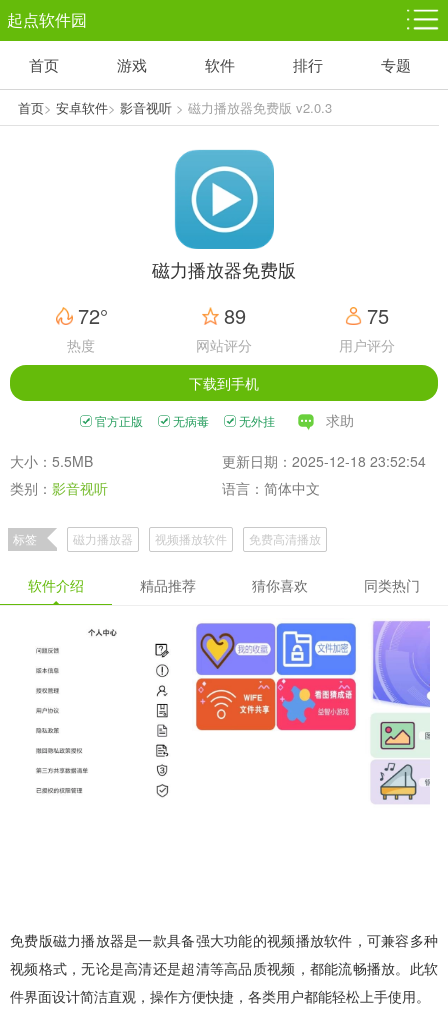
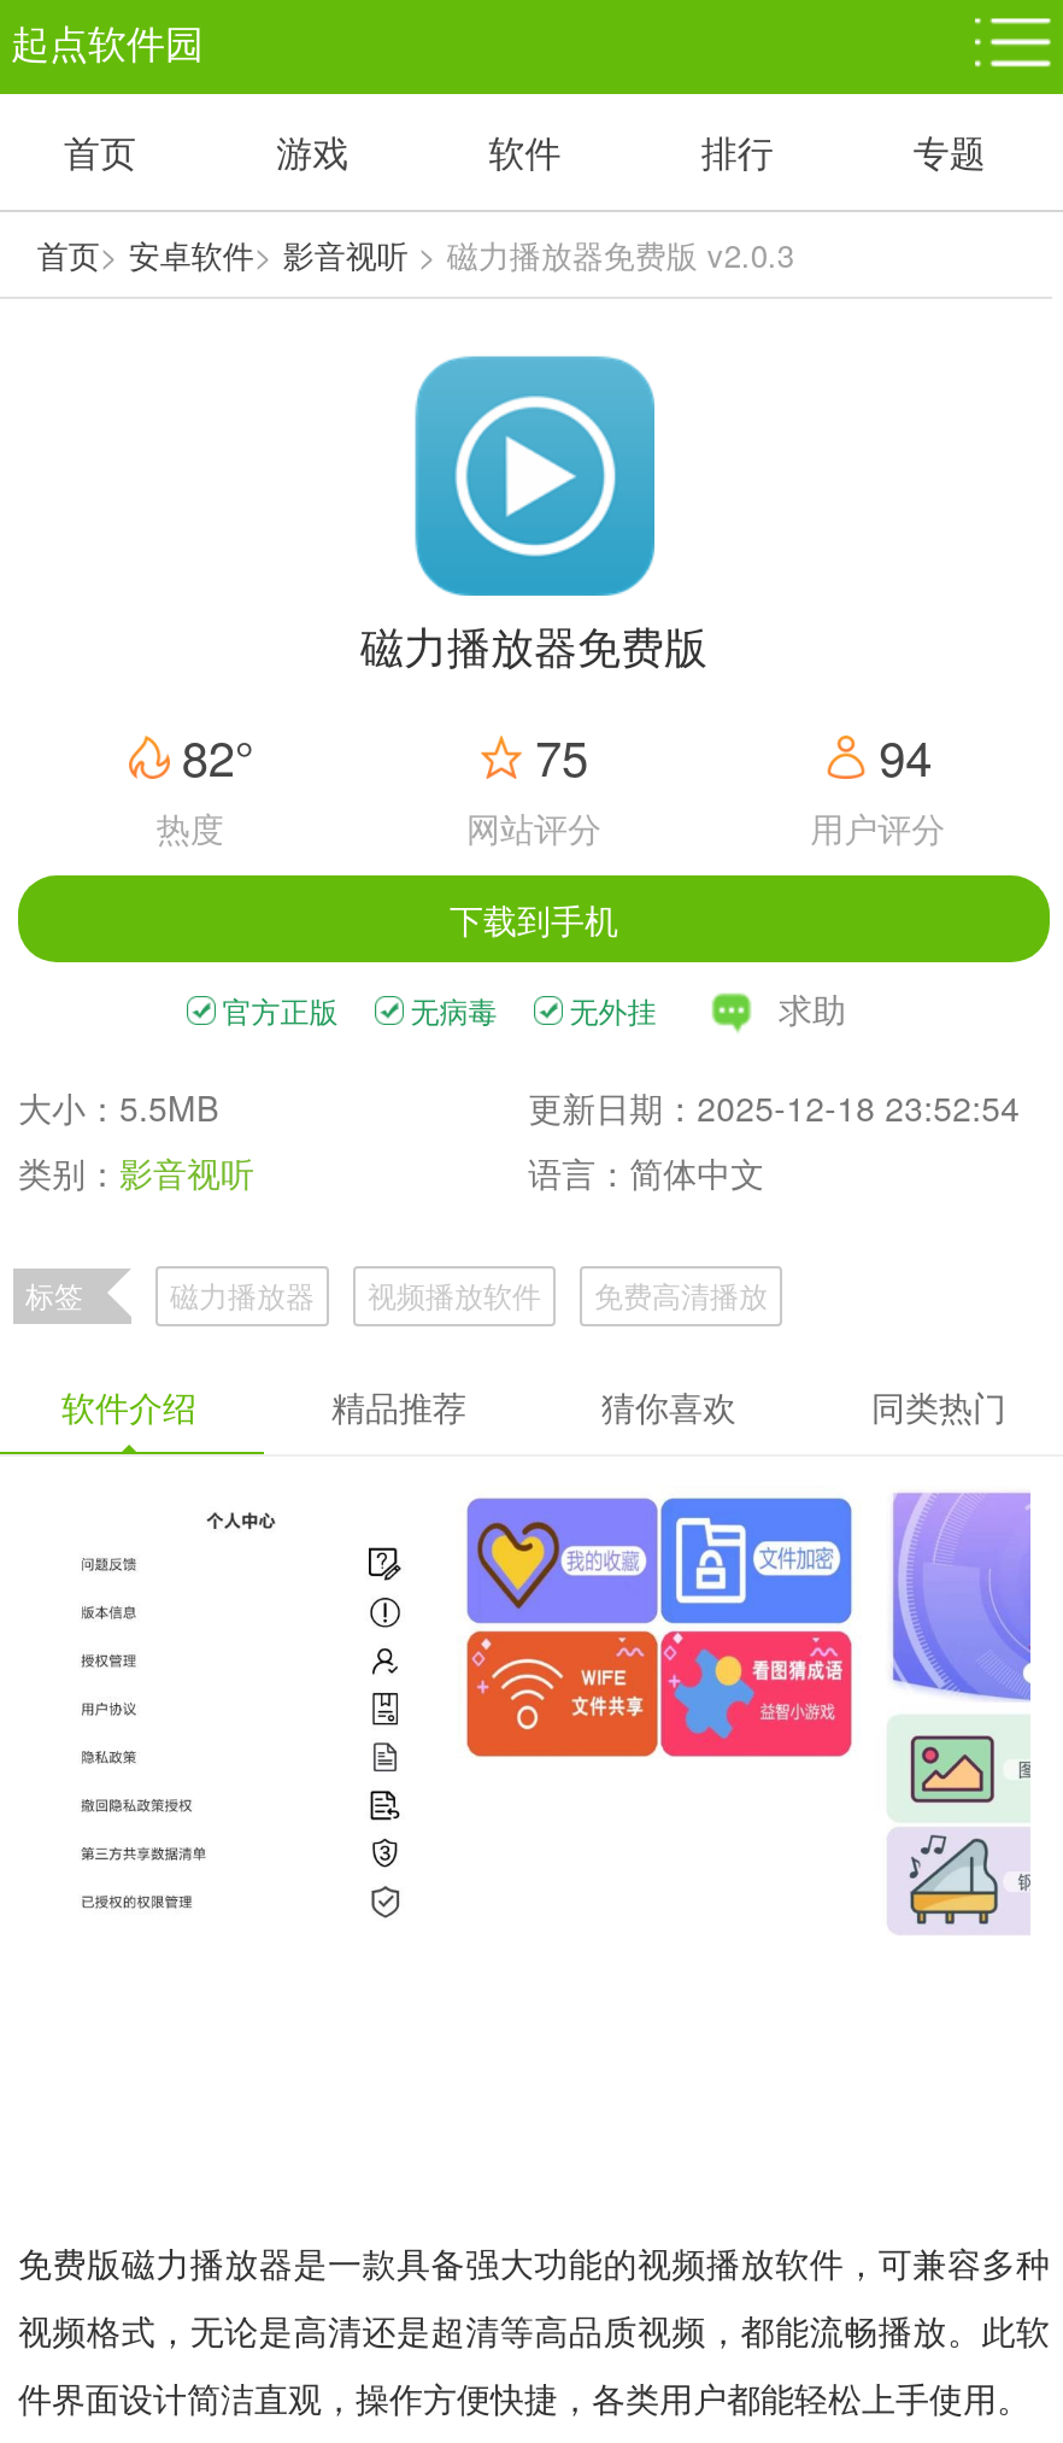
- 72°
+ 82°

- 89
+ 75

- 75
+ 94
